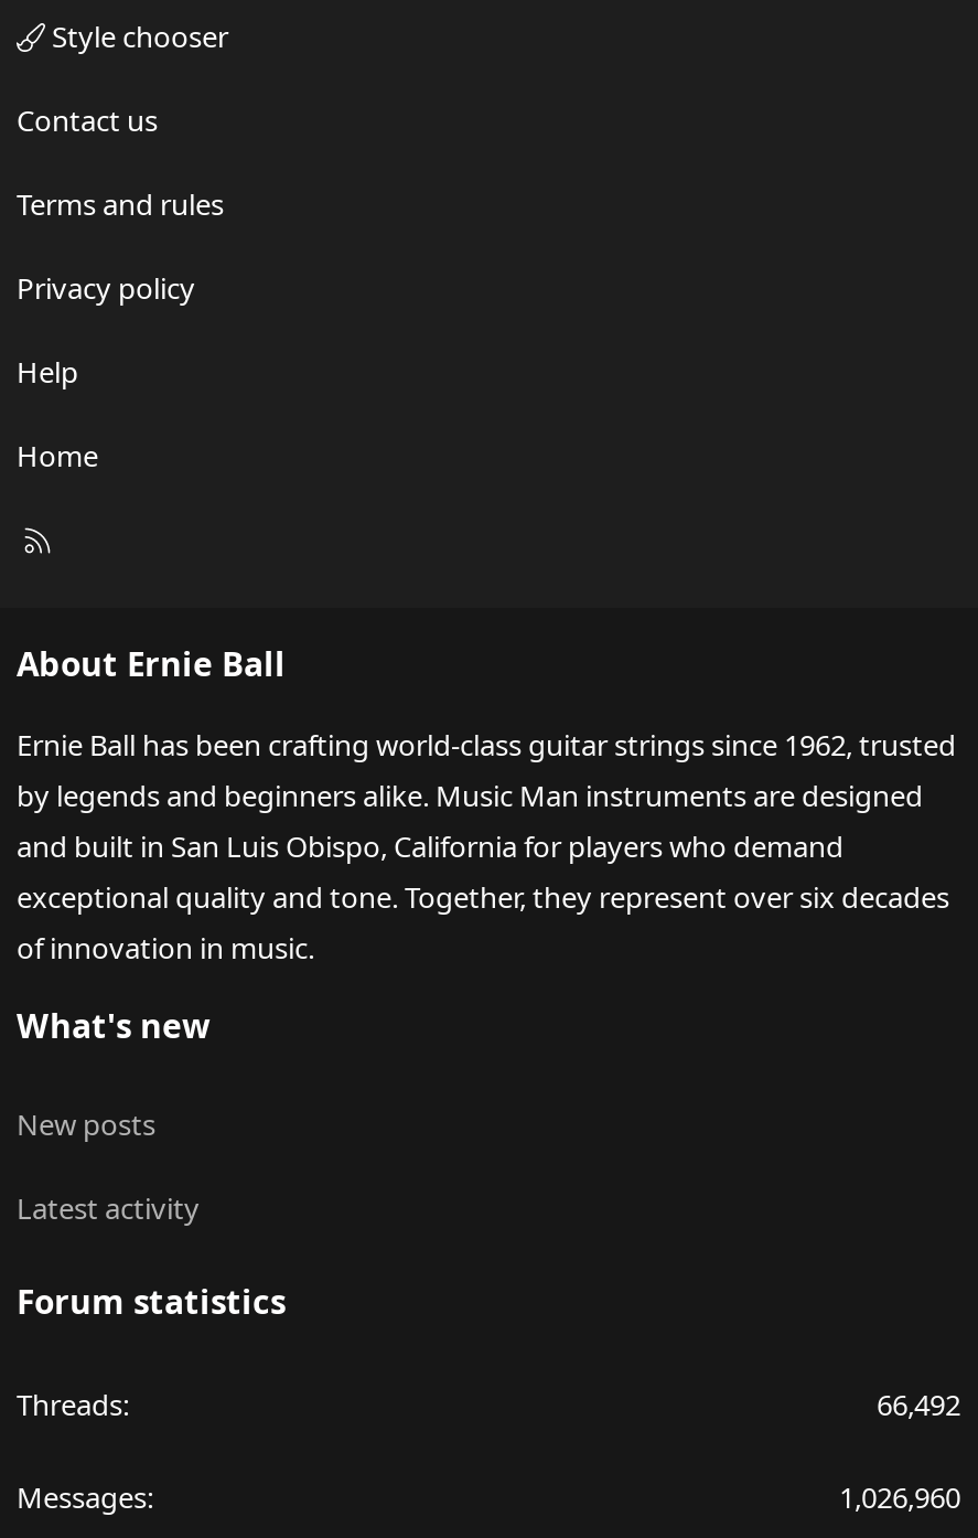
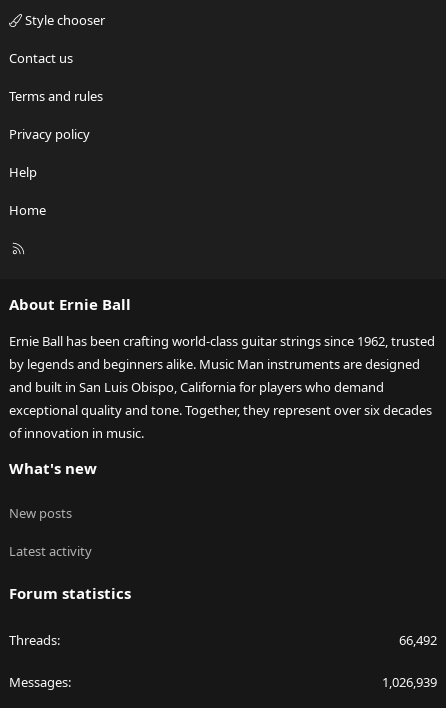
- 1,026,960
+ 1,026,939
